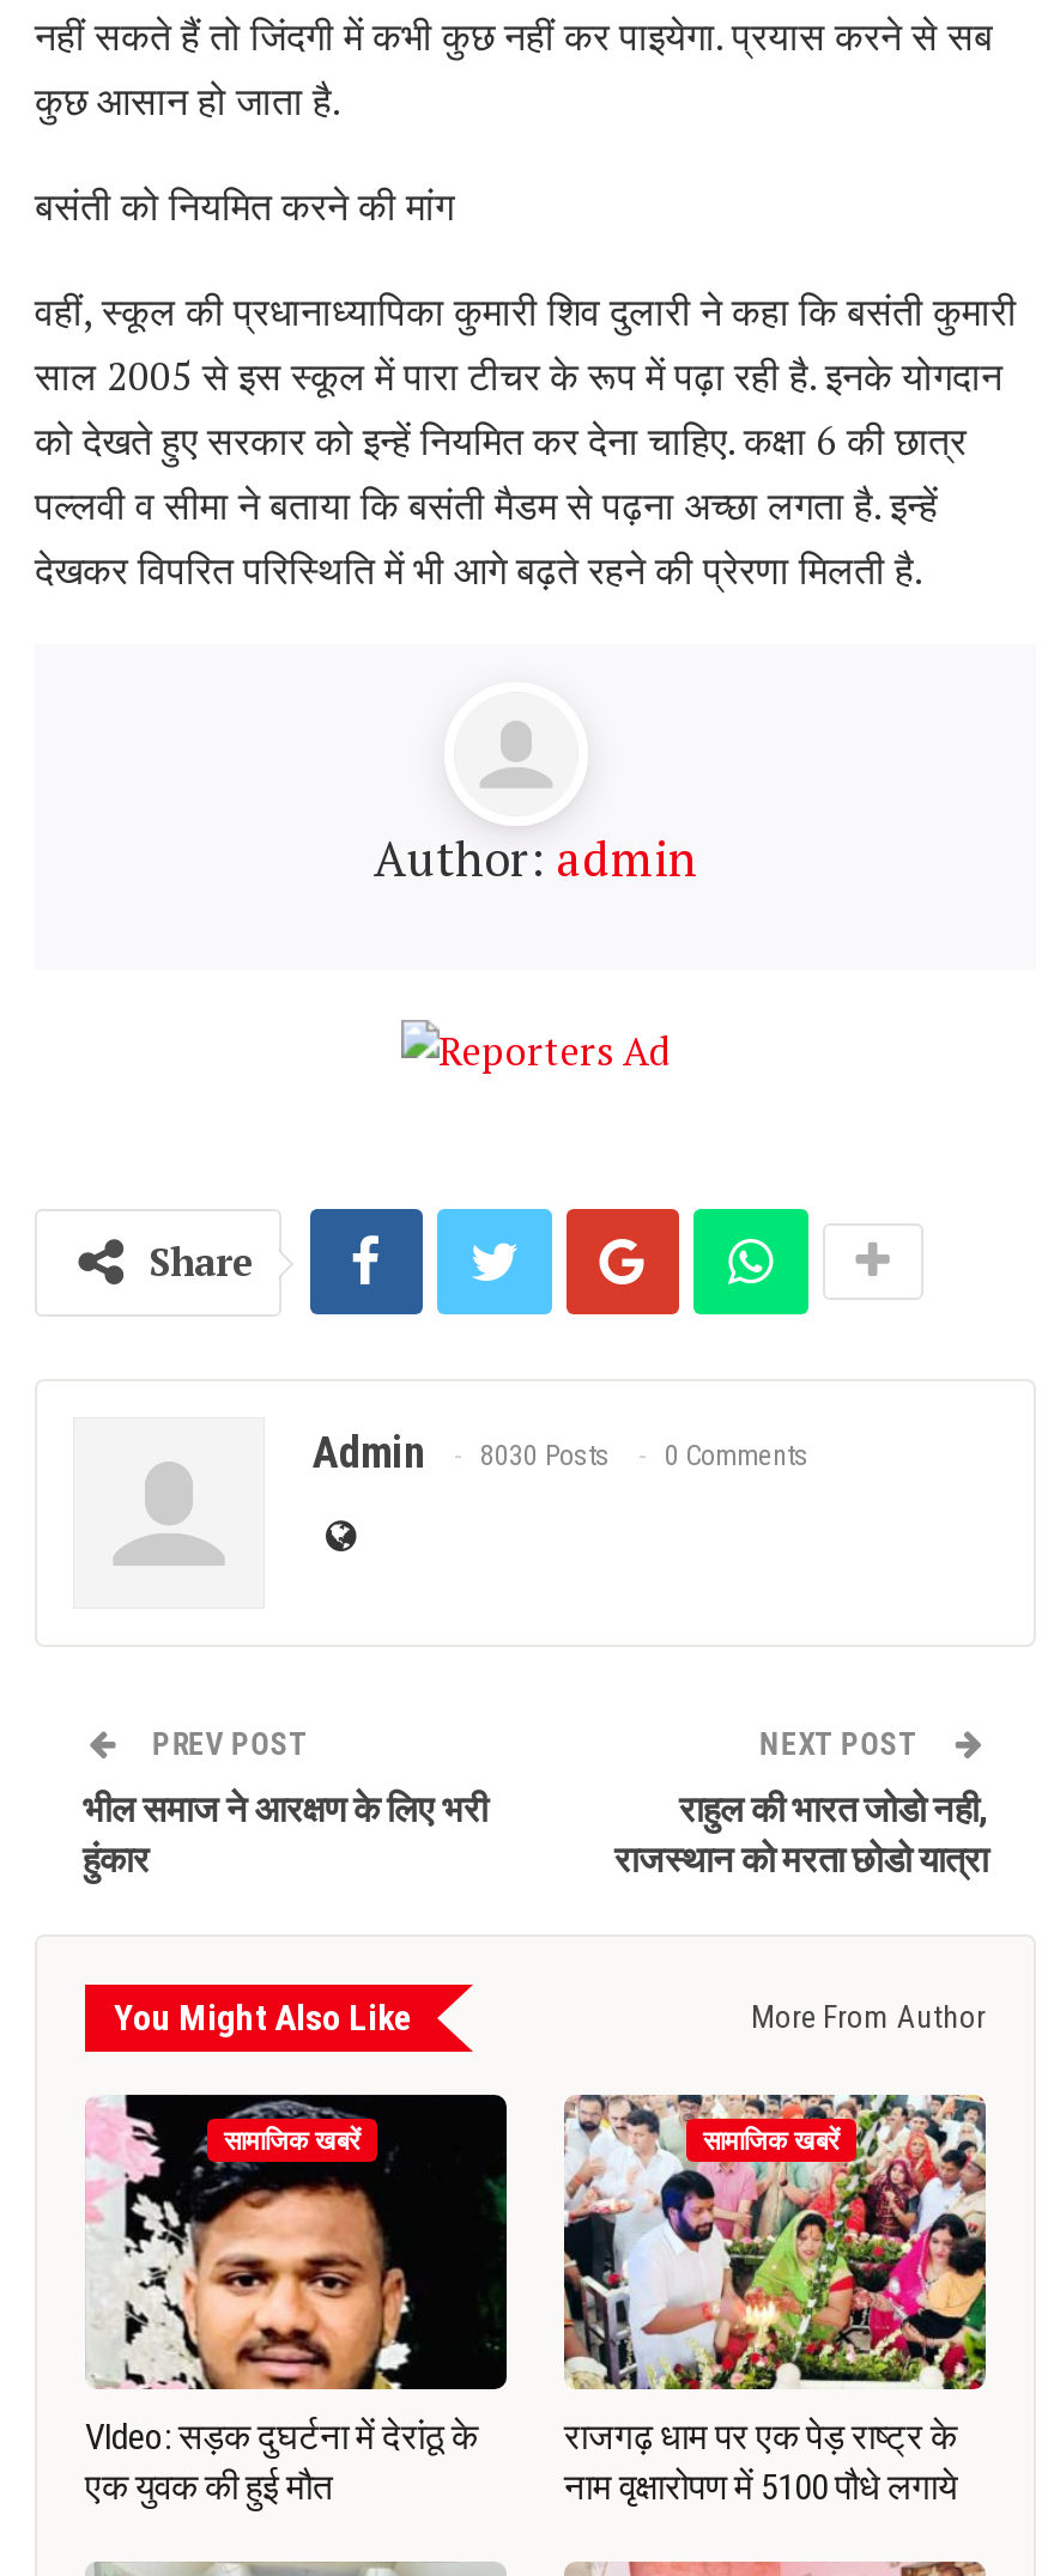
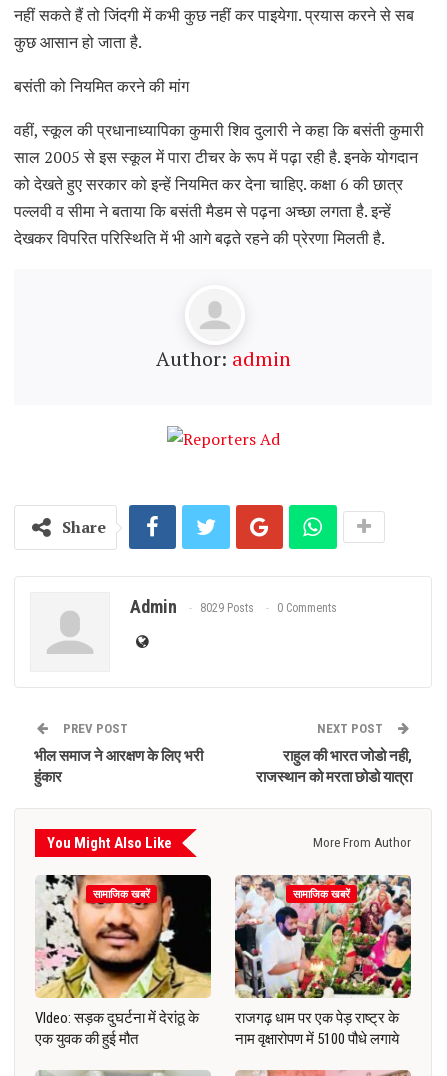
- Admin 8030 Posts 0 Comments
+ Admin 8029 Posts 0 Comments

- [image]
+ [image]
